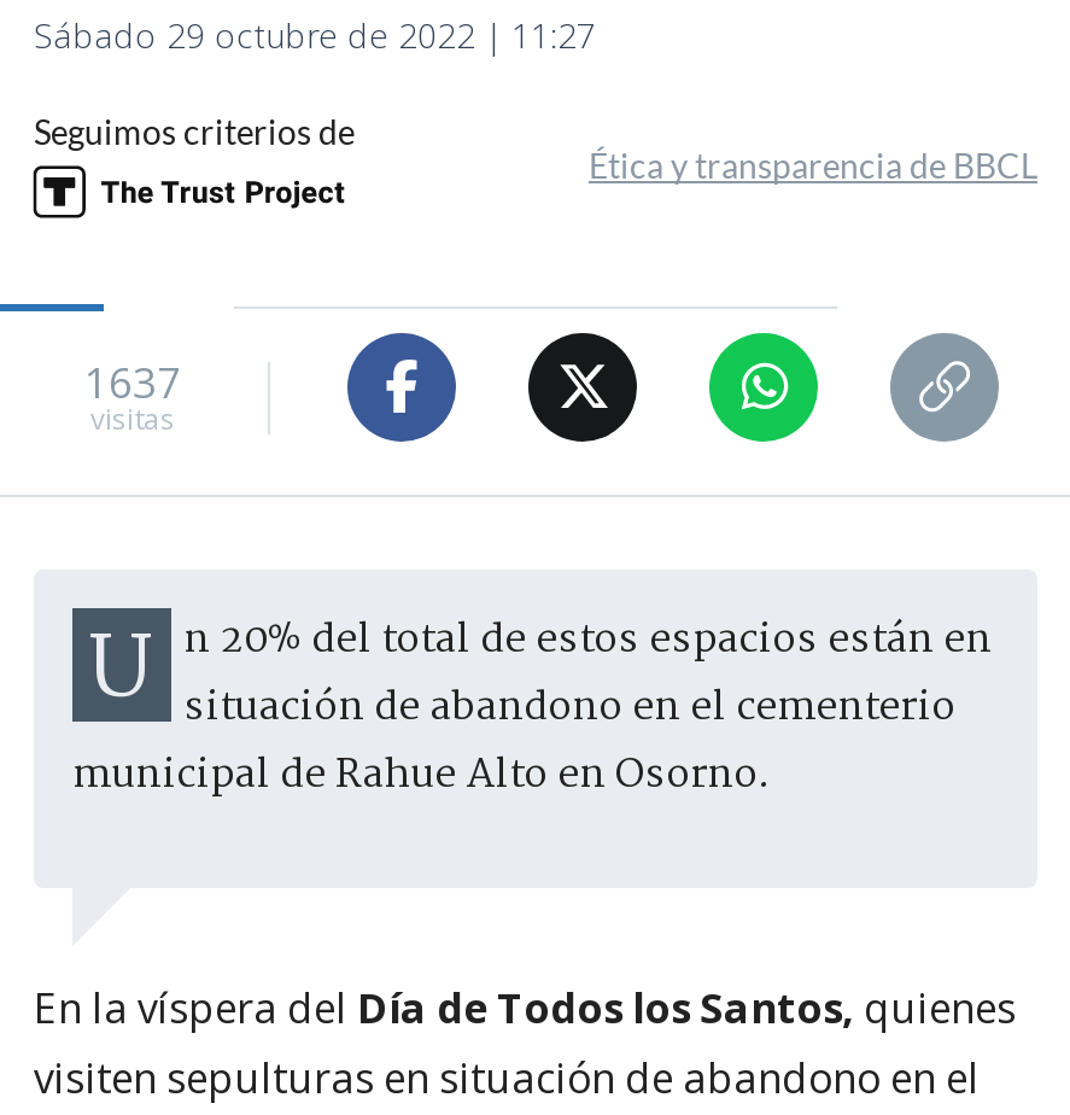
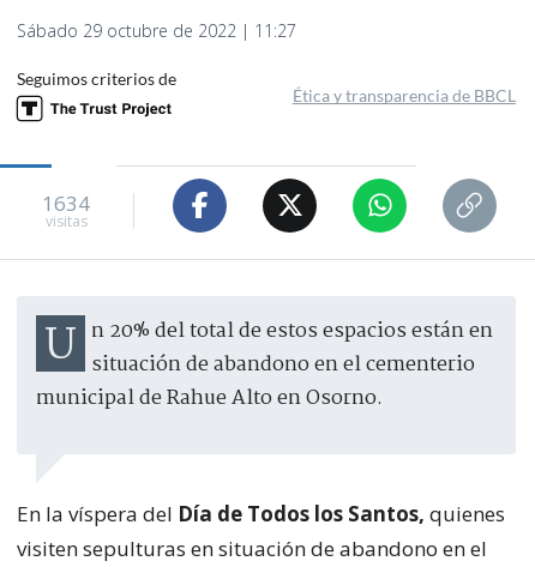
- 1637
+ 1634
